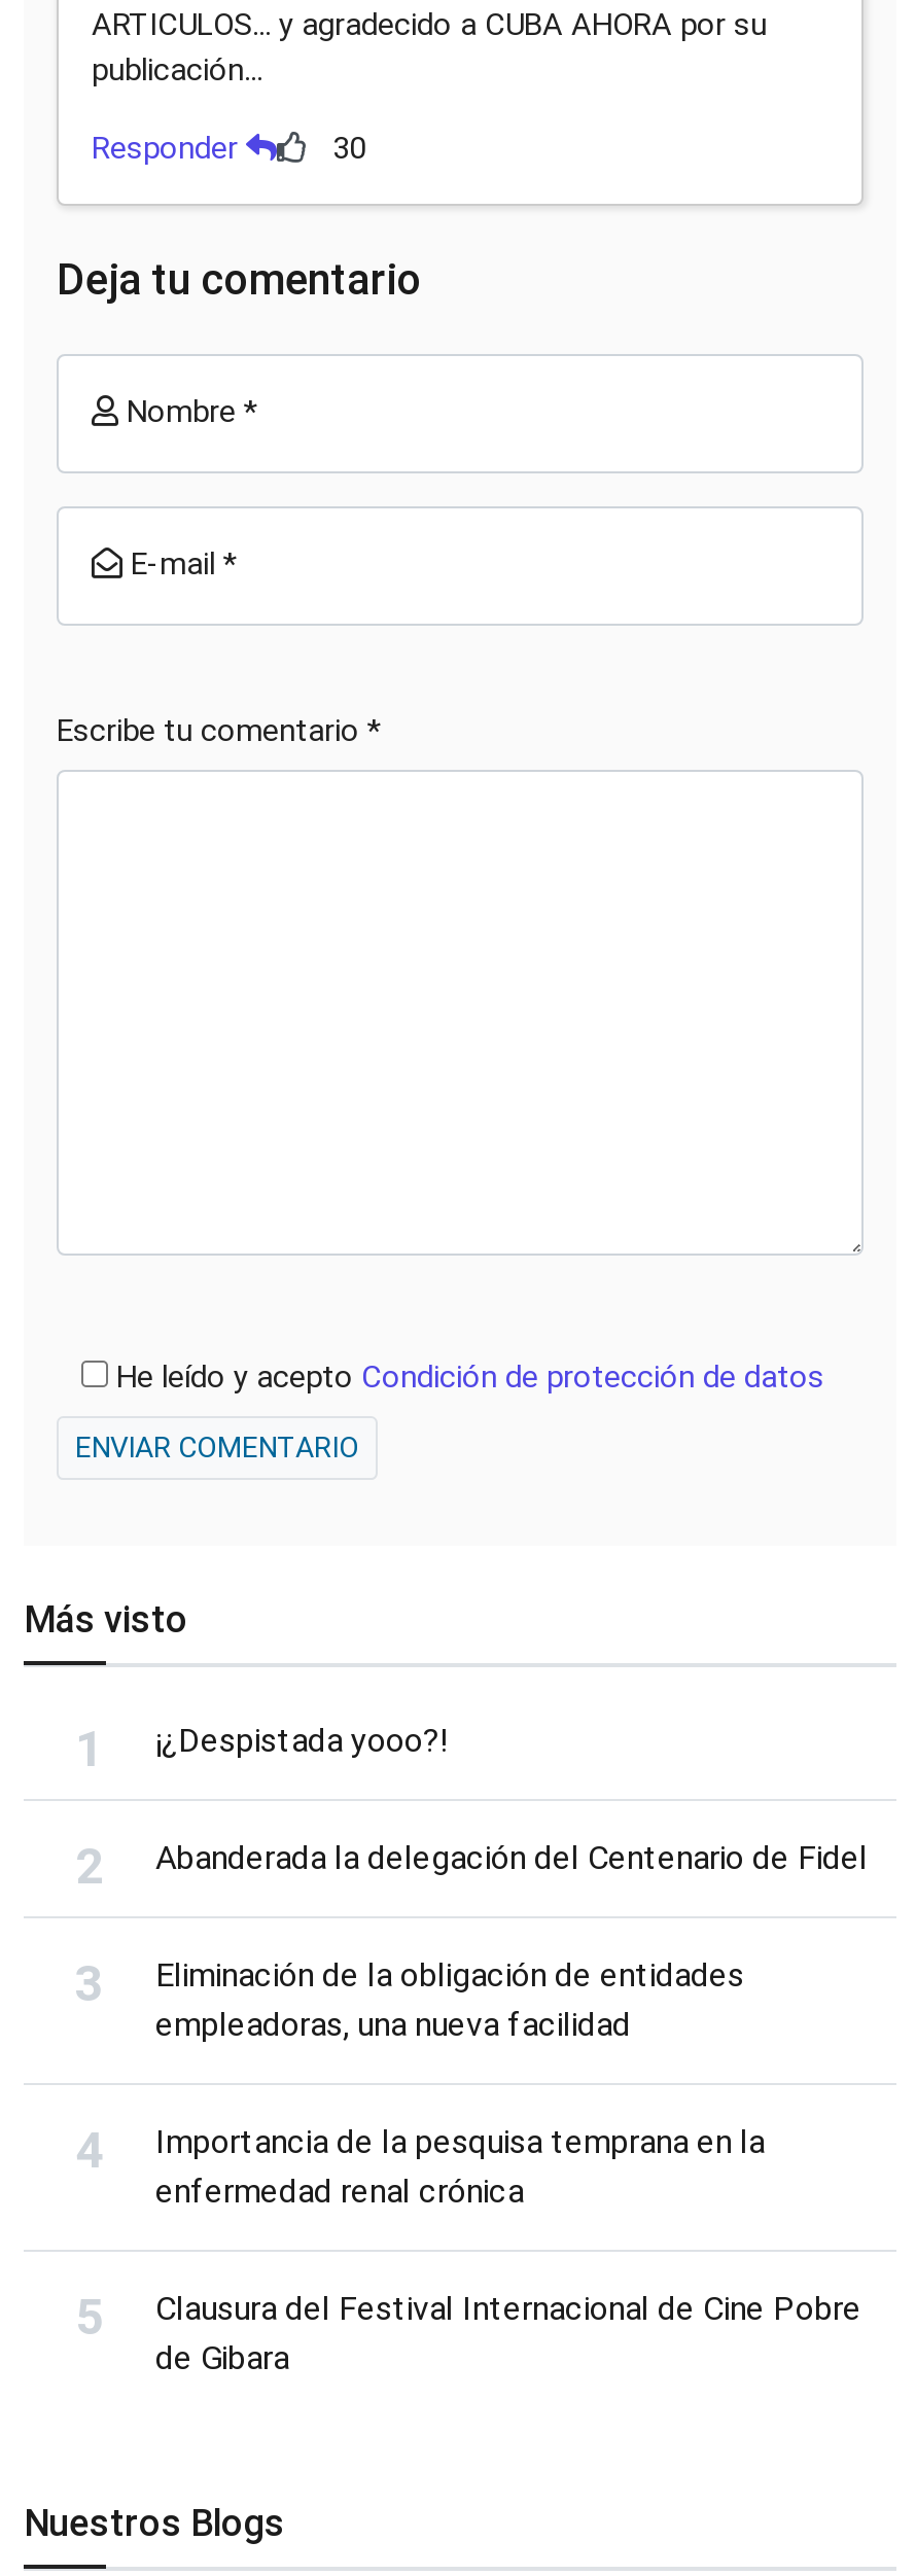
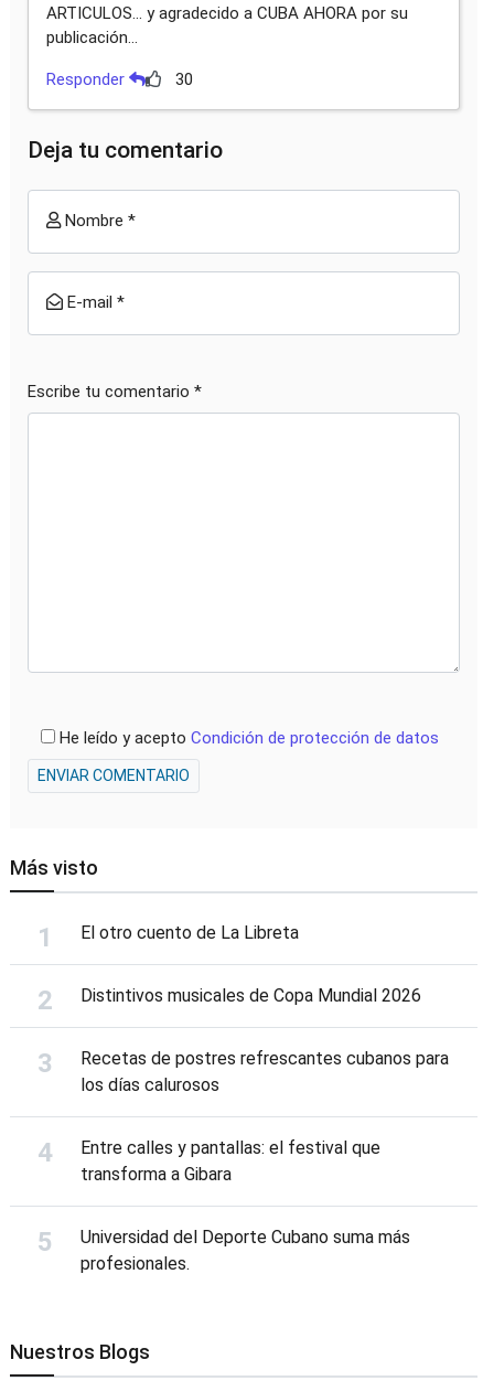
- ¡¿Despistada yooo?!
+ El otro cuento de La Libreta

- Abanderada la delegación del Centenario de Fidel
+ Distintivos musicales de Copa Mundial 2026

- Eliminación de la obligación de entidades
- empleadoras, una nueva facilidad
+ Recetas de postres refrescantes cubanos para
+ los días calurosos

- Importancia de la pesquisa temprana en la
- enfermedad renal crónica
+ Entre calles y pantallas: el festival que
+ transforma a Gibara

- Clausura del Festival Internacional de Cine Pobre
- de Gibara
+ Universidad del Deporte Cubano suma más
+ profesionales.
